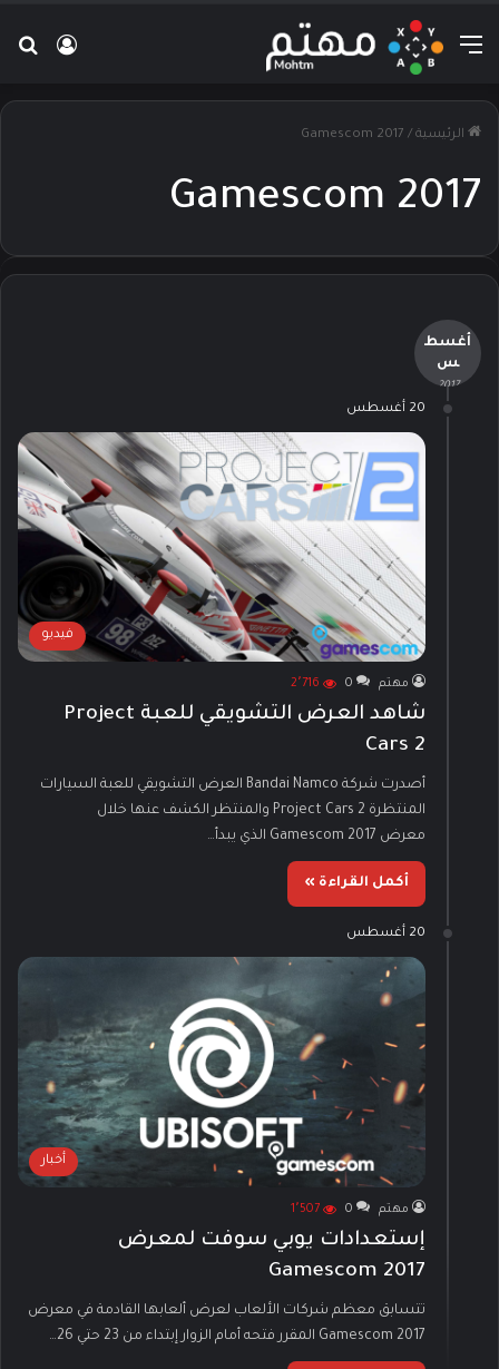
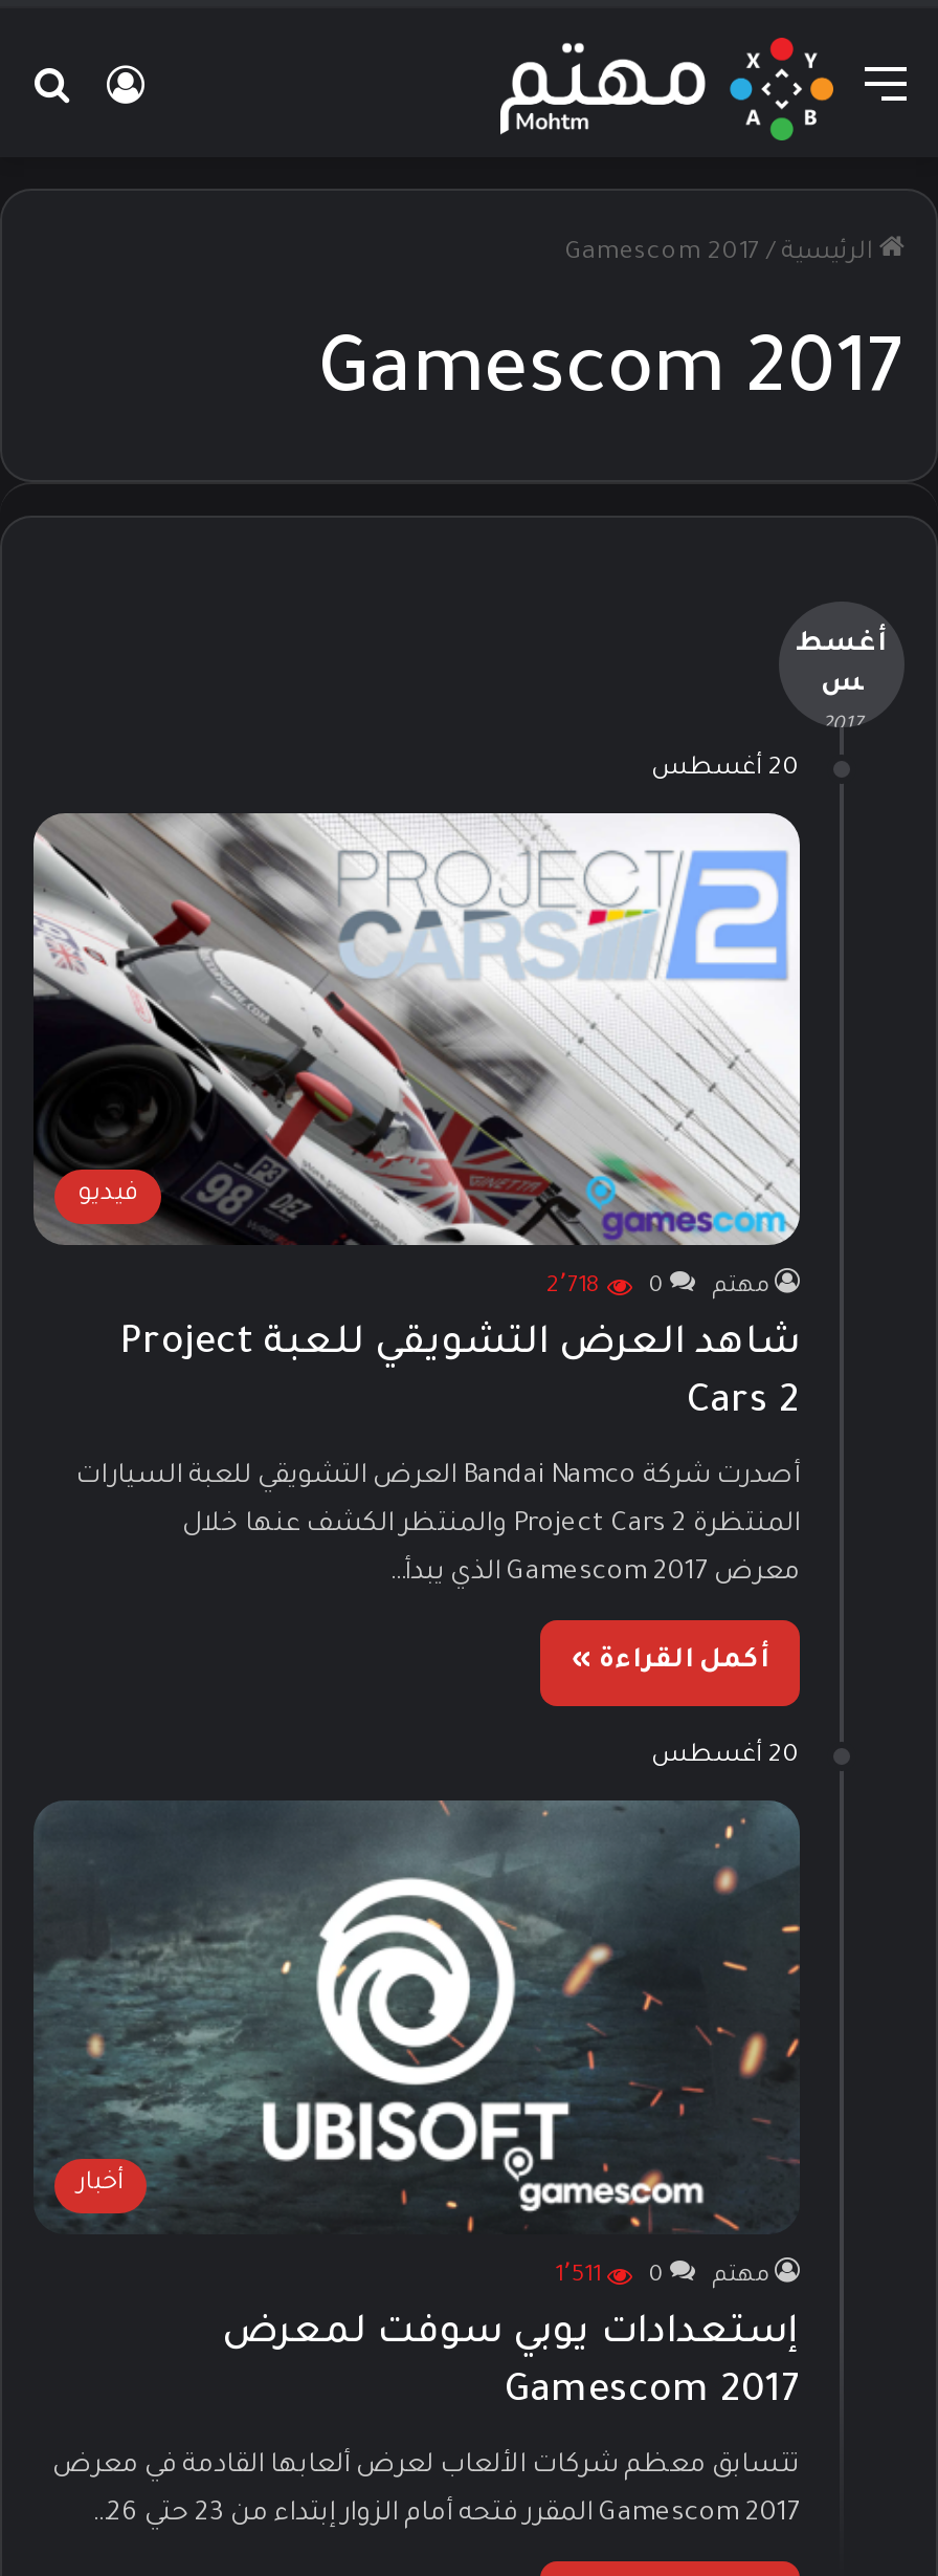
- 2٬716
+ 2٬718

- مهتم 0 1٬507
+ مهتم 0 1٬511
